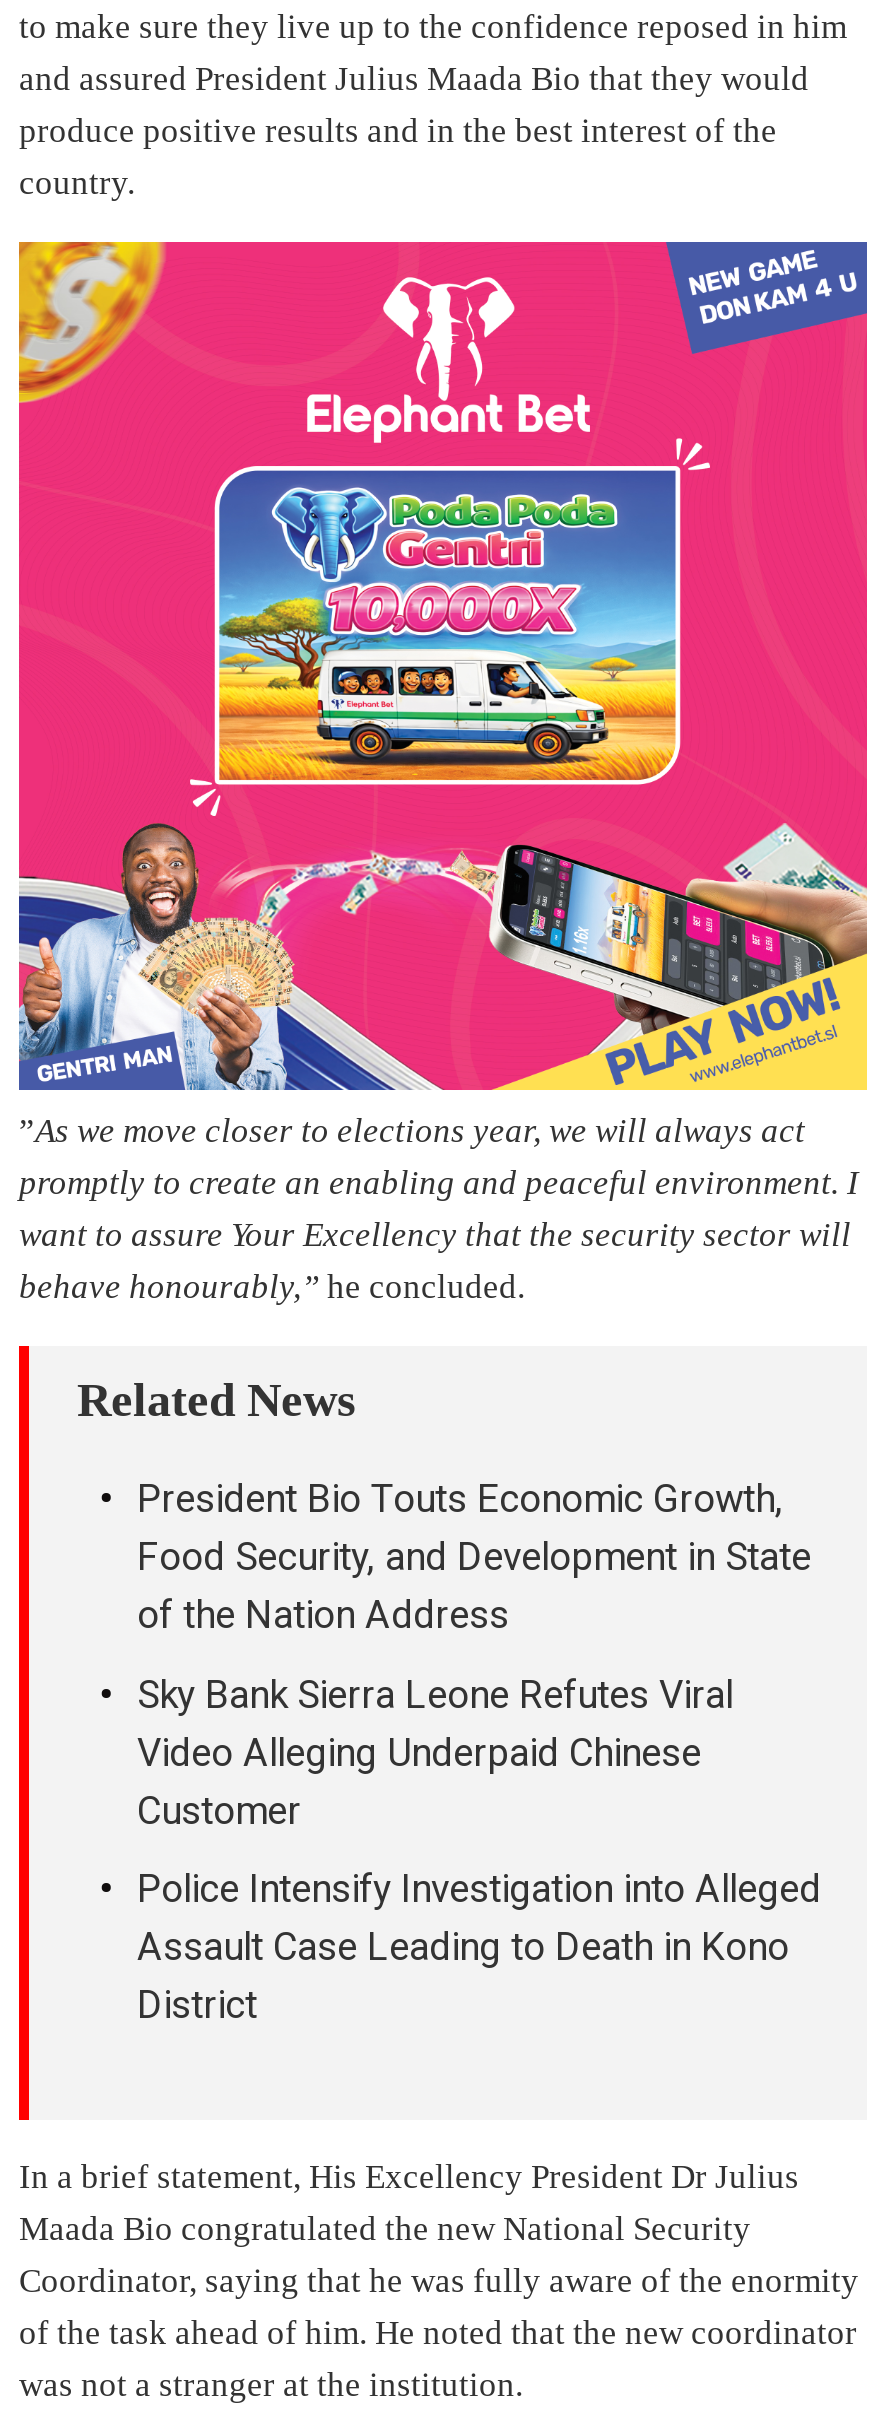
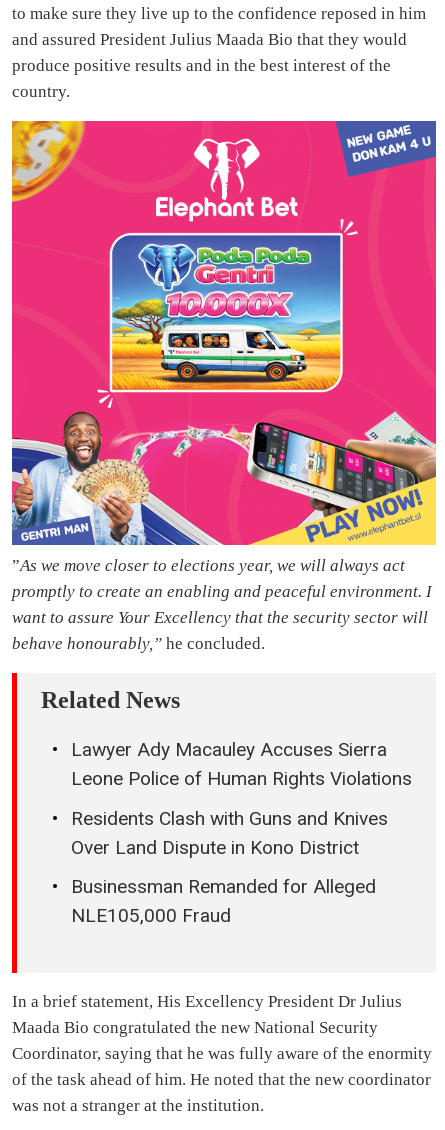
- President Bio Touts Economic Growth,
- Food Security, and Development in State
- of the Nation Address
+ Lawyer Ady Macauley Accuses Sierra
+ Leone Police of Human Rights Violations

- Sky Bank Sierra Leone Refutes Viral
- Video Alleging Underpaid Chinese
- Customer
+ Residents Clash with Guns and Knives
+ Over Land Dispute in Kono District

- Police Intensify Investigation into Alleged
- Assault Case Leading to Death in Kono
- District
+ Businessman Remanded for Alleged
+ NLE105,000 Fraud
